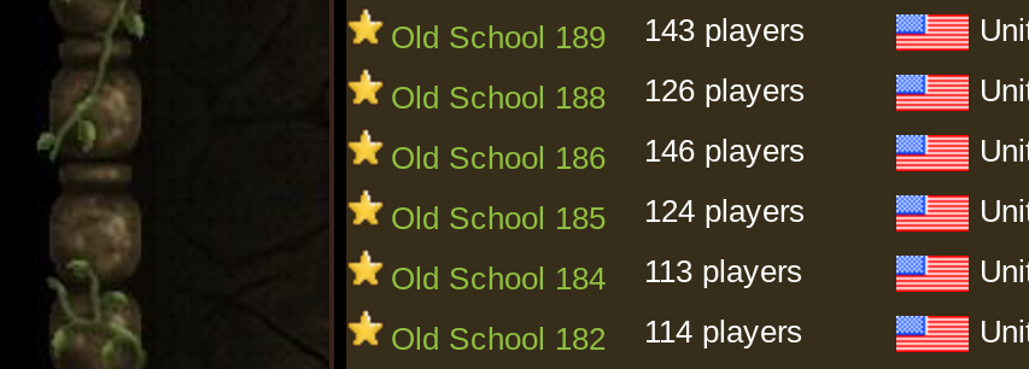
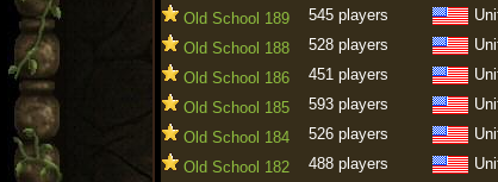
- Old School 189 143 players
+ Old School 189 545 players

- Old School 188 126 players
+ Old School 188 528 players

- Old School 186 146 players
+ Old School 186 451 players

- Old School 185 124 players
+ Old School 185 593 players

- Old School 184 113 players
+ Old School 184 526 players

- Old School 182 114 players
+ Old School 182 488 players
